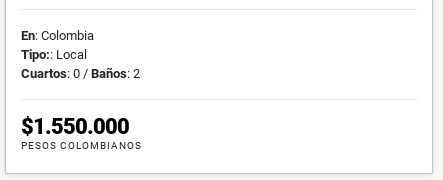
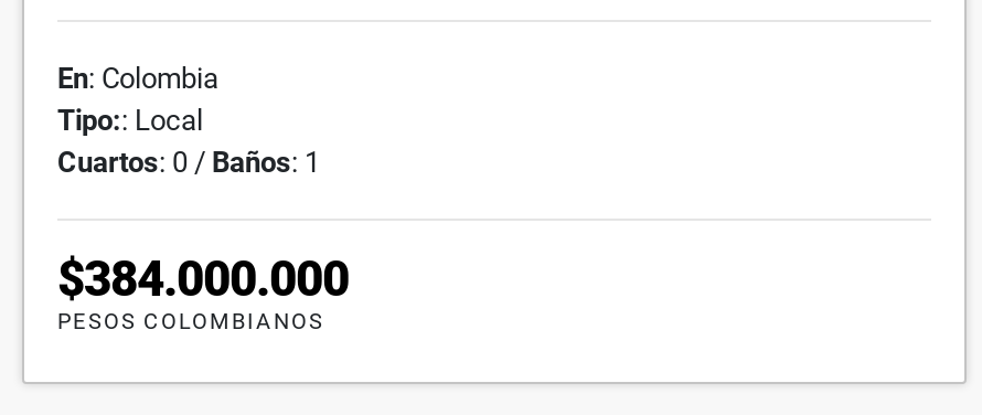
- Cuartos: 0 / Baños: 2
+ Cuartos: 0 / Baños: 1

- $1.550.000
+ $384.000.000
